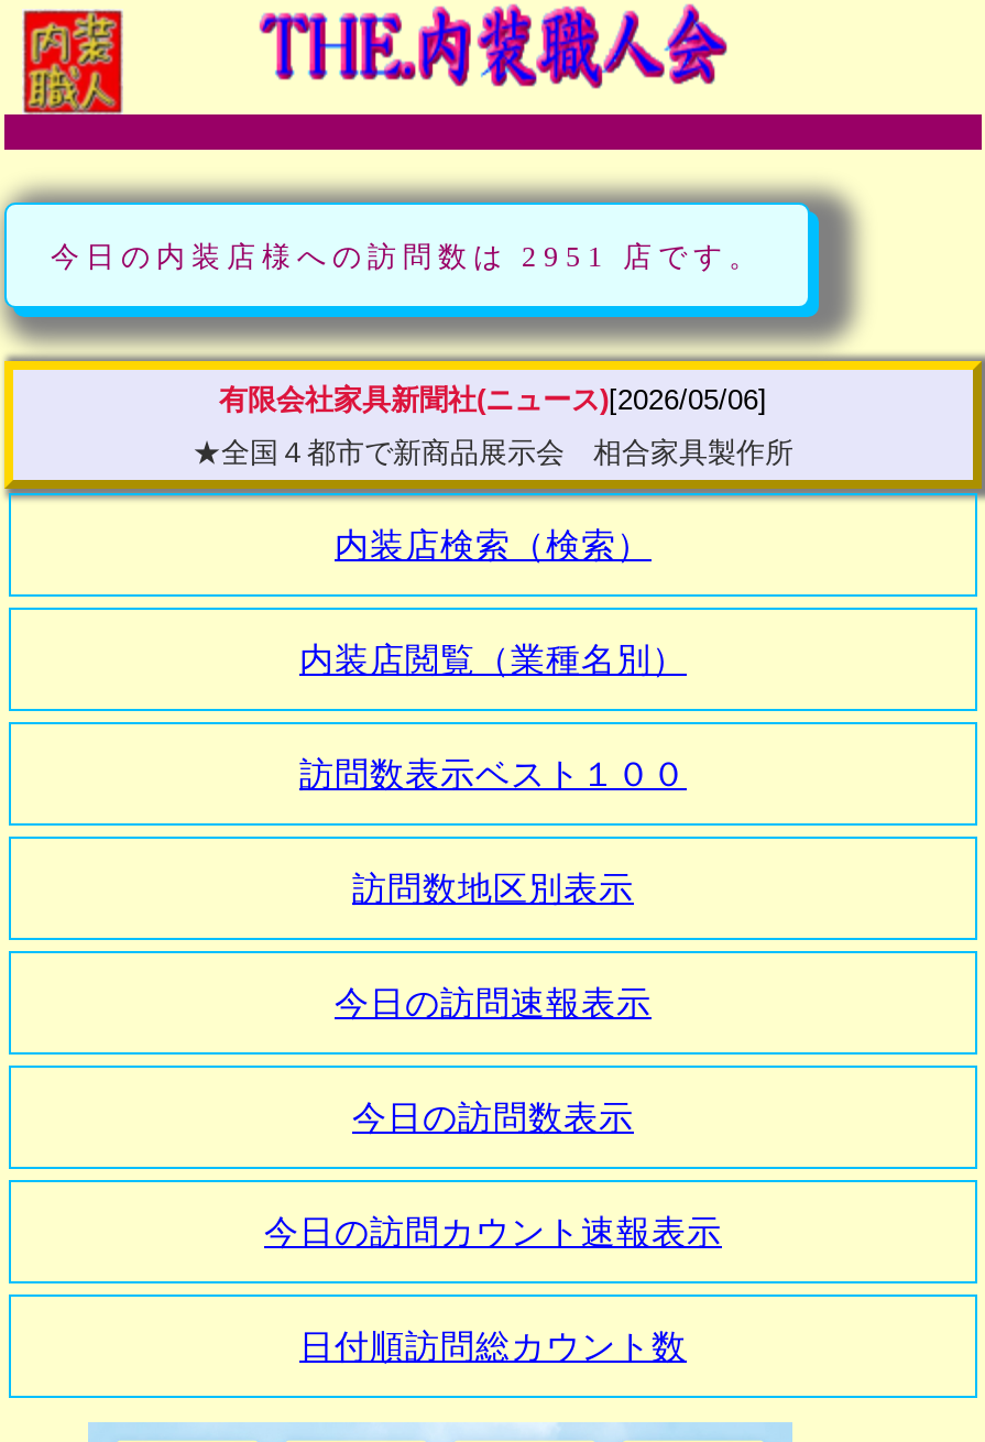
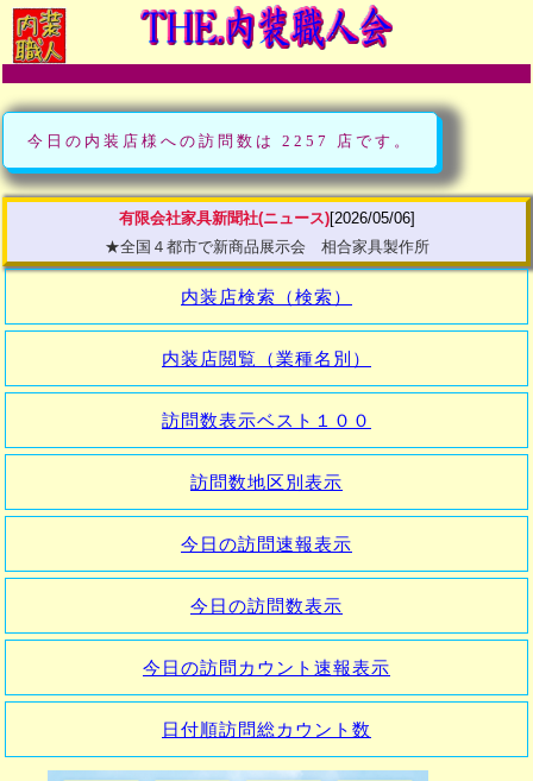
- 今日の内装店様への訪問数は 2951 店です。
+ 今日の内装店様への訪問数は 2257 店です。
